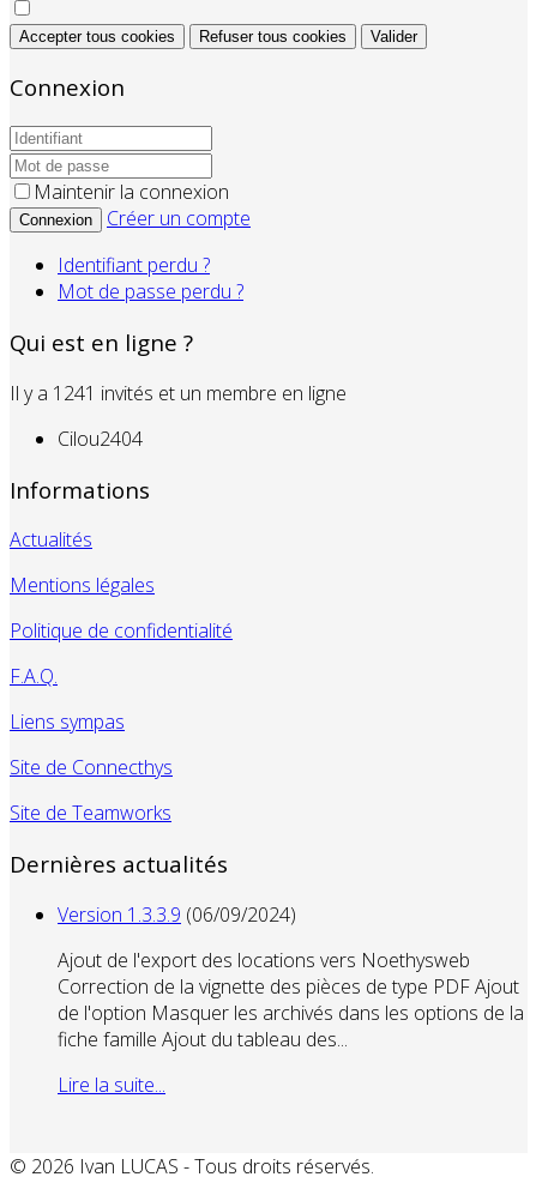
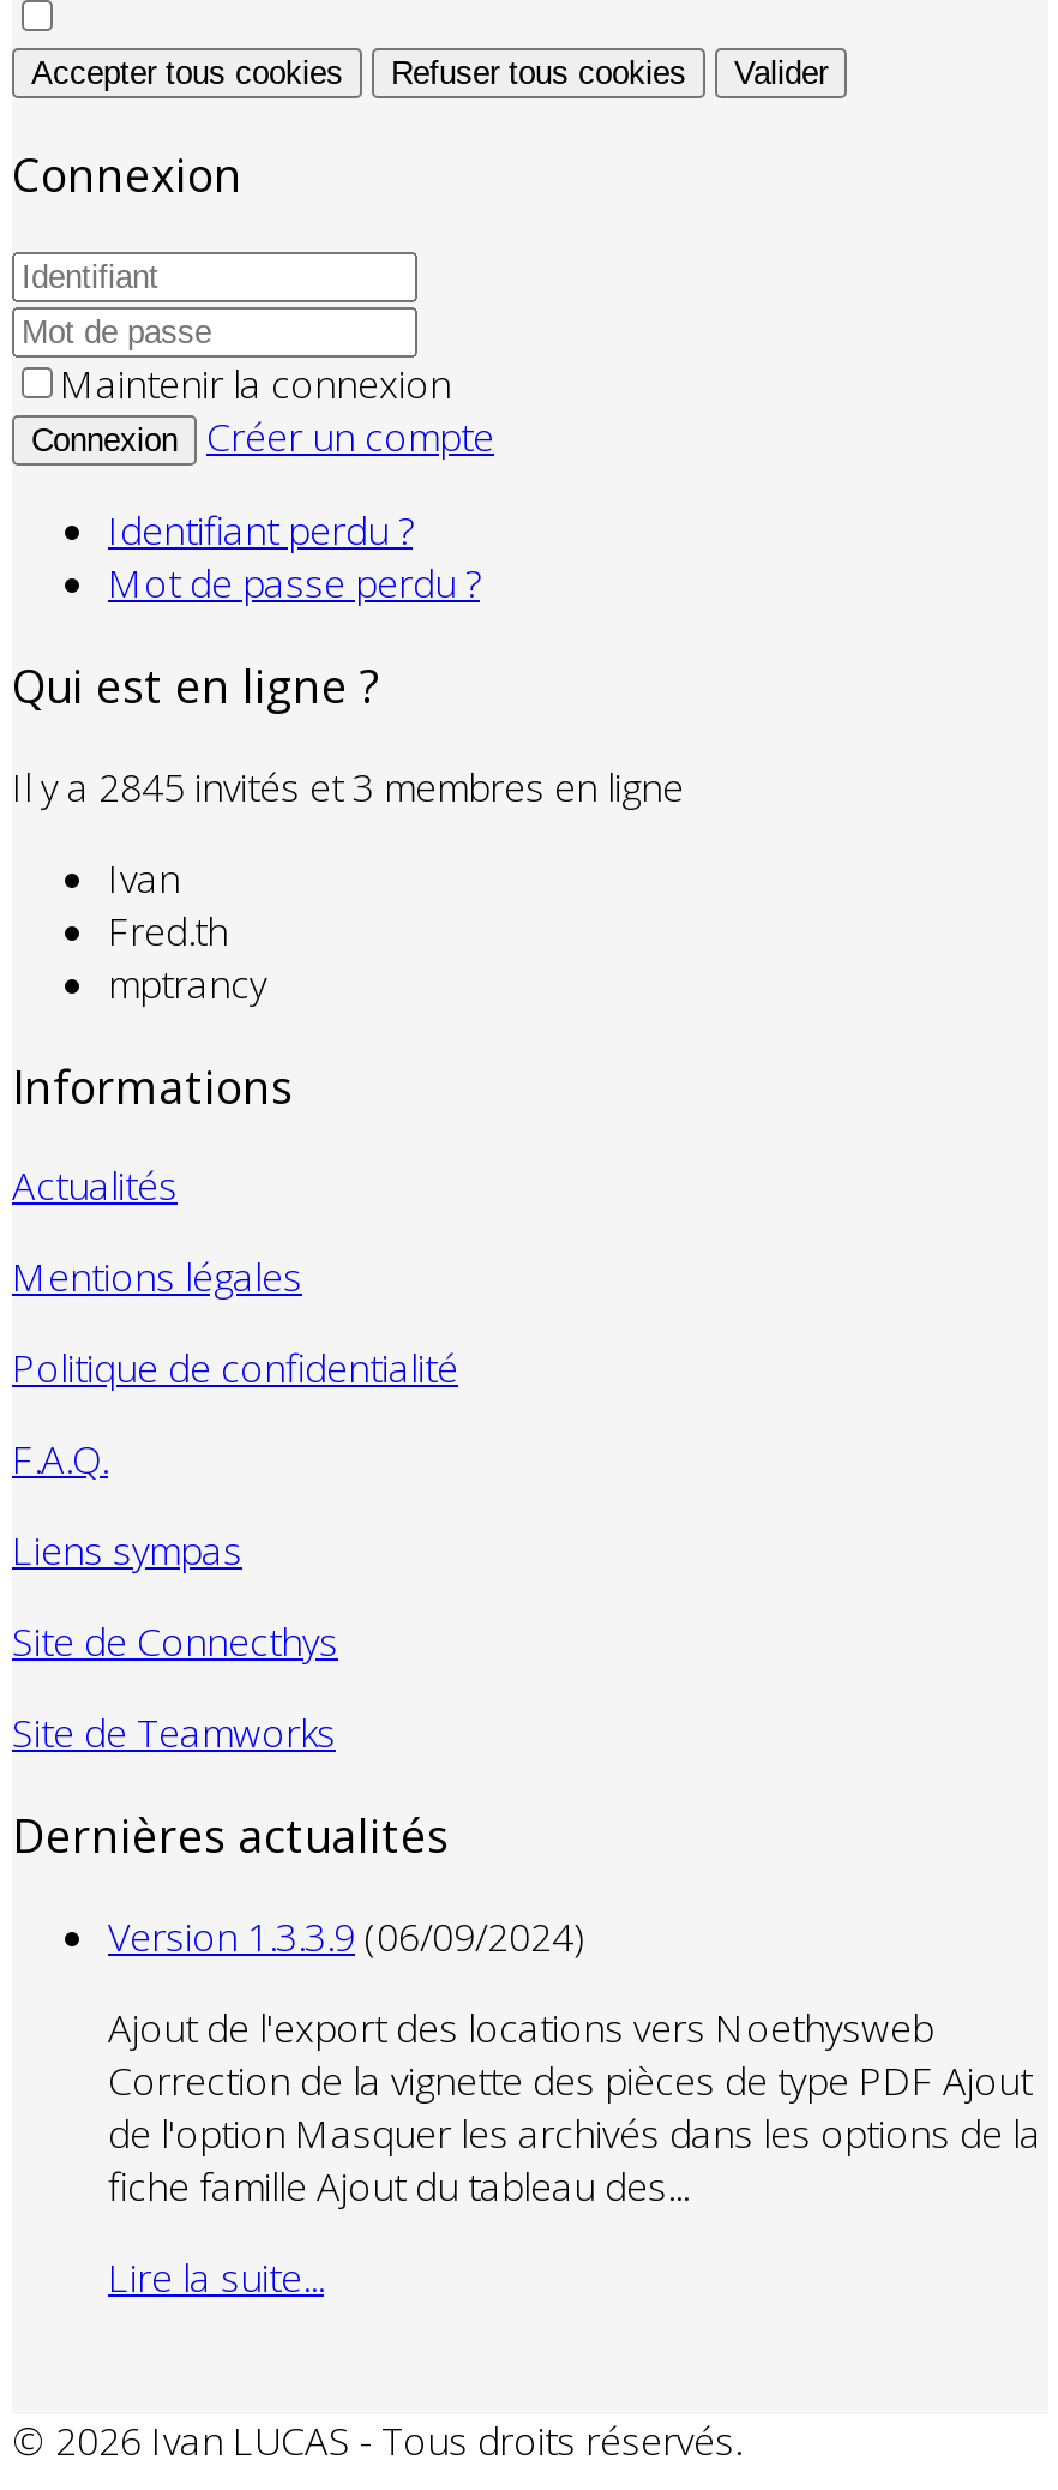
- Il y a 1241 invités et un membre en ligne
+ Il y a 2845 invités et 3 membres en ligne

- Cilou2404
+ Ivan
+ Fred.th
+ mptrancy
